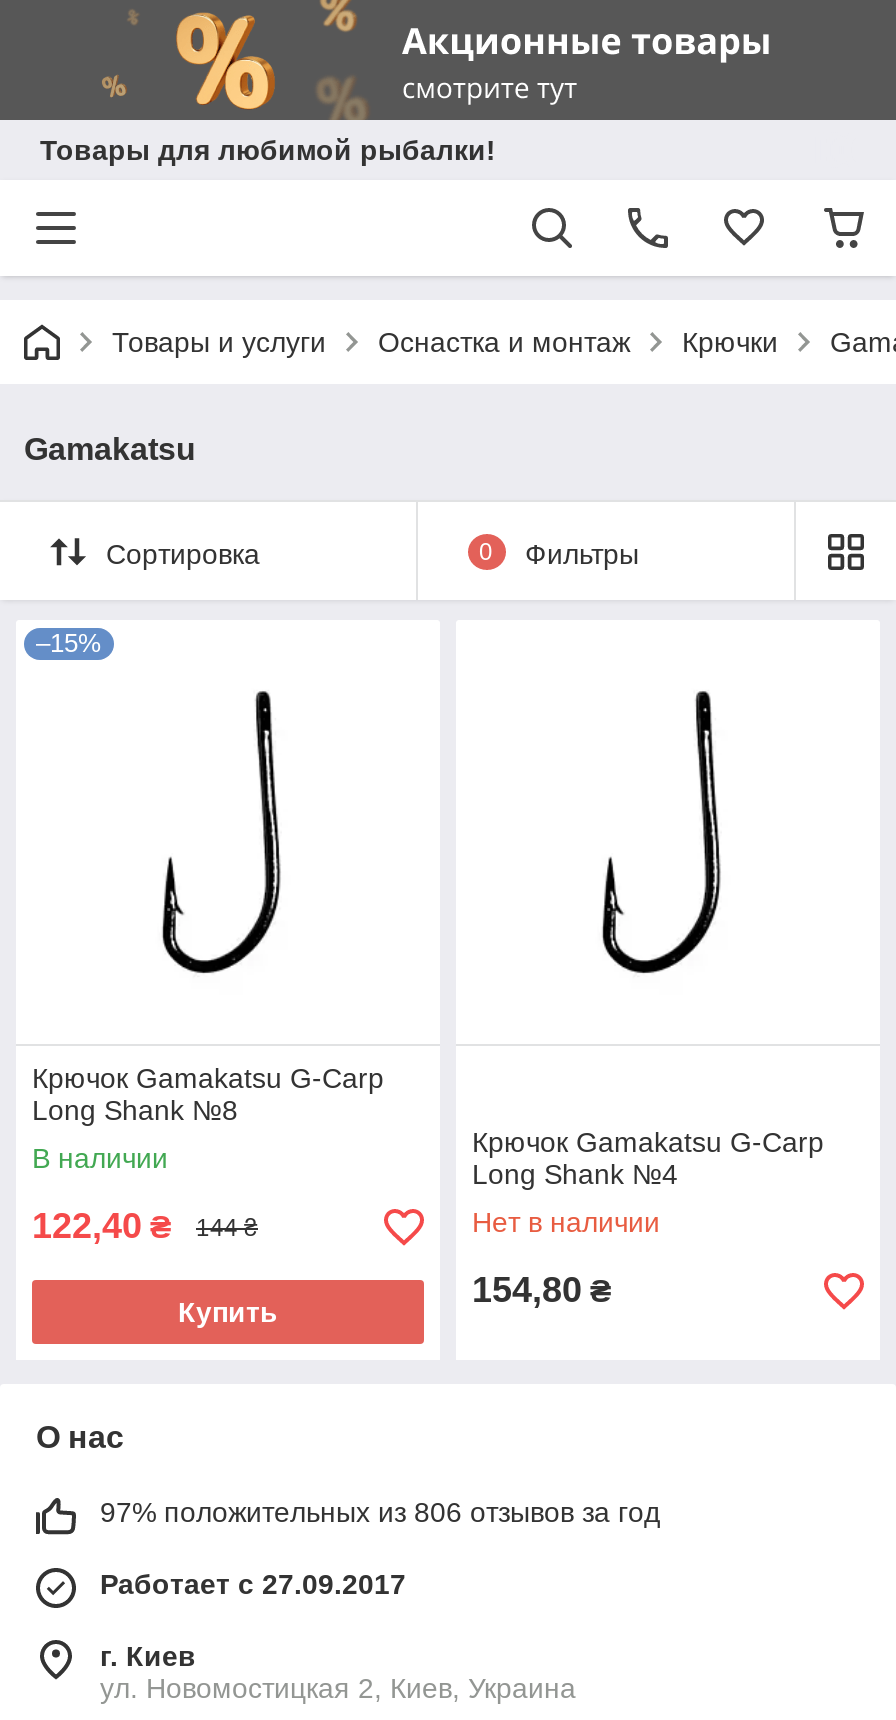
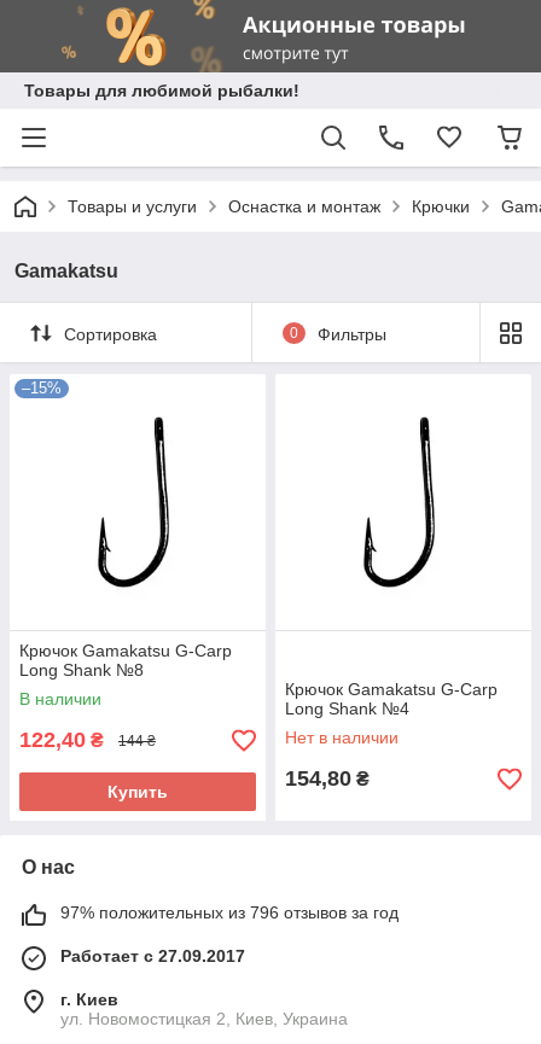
- 97% положительных из 806 отзывов за год
+ 97% положительных из 796 отзывов за год
